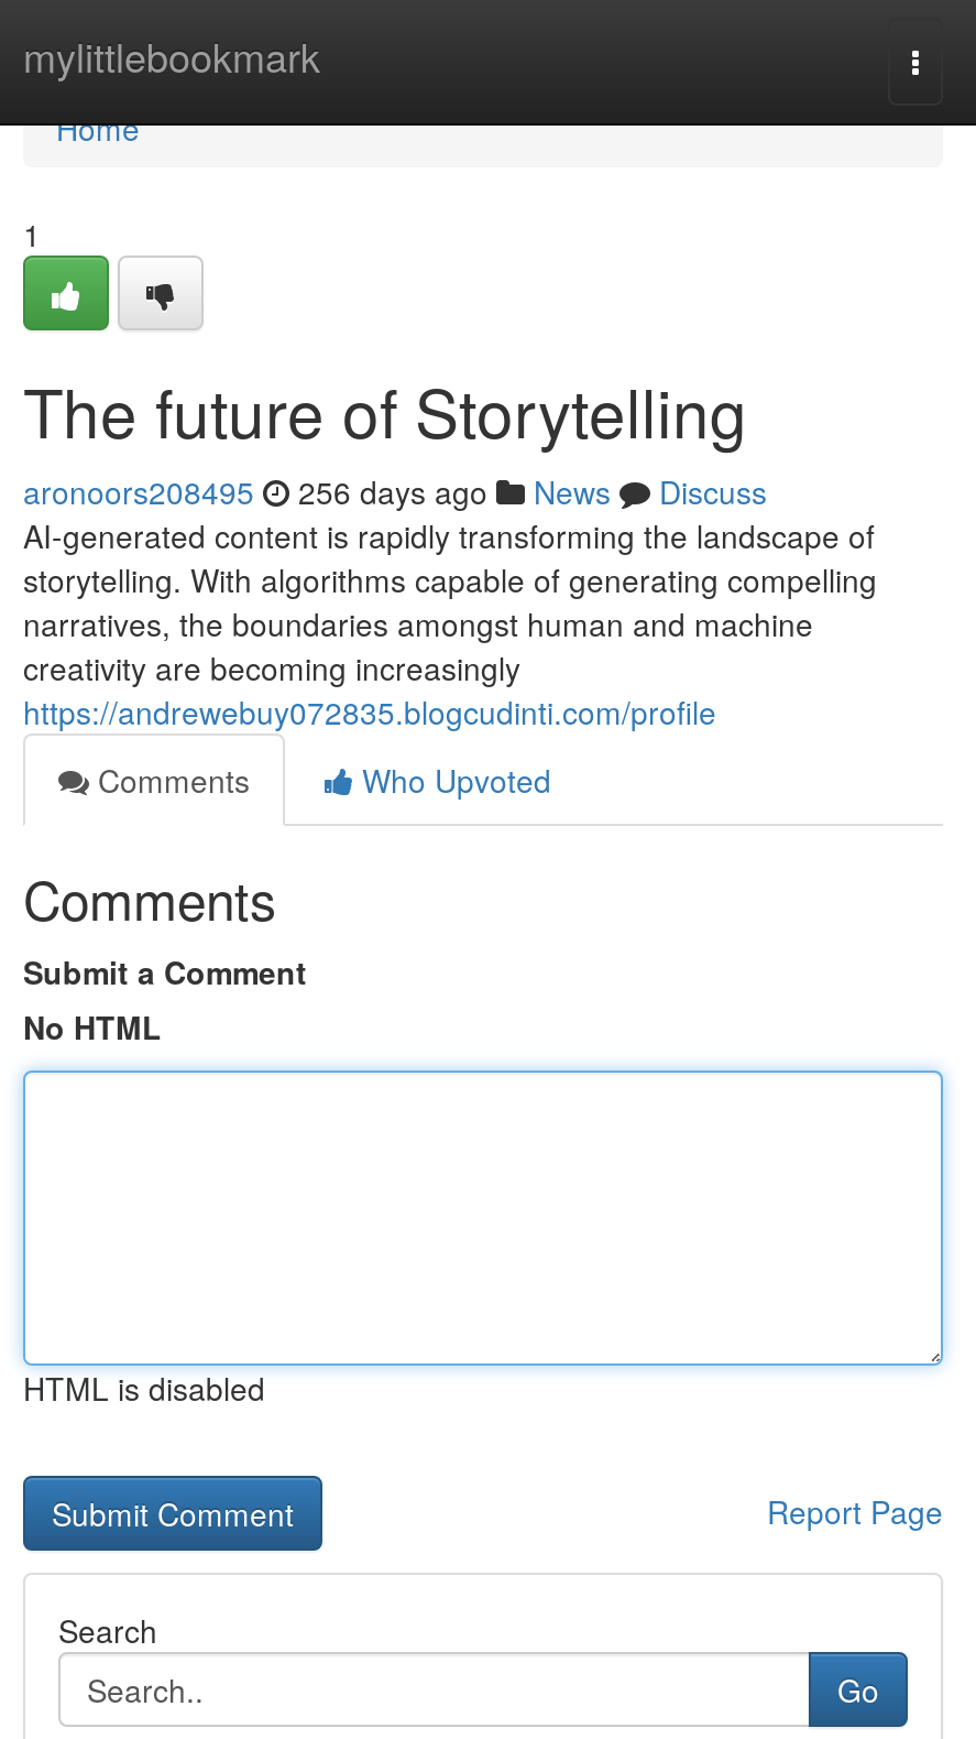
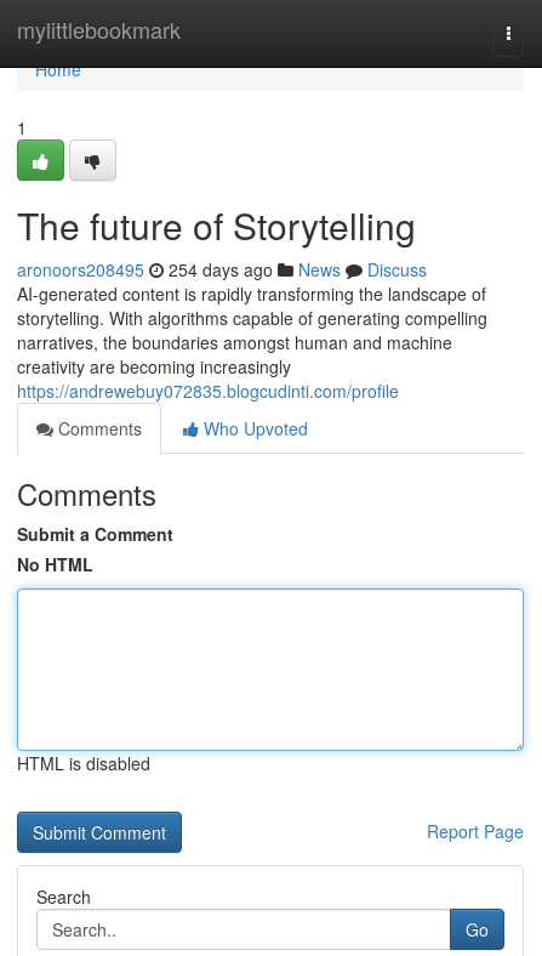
- aronoors208495 256 days ago News Discuss
+ aronoors208495 254 days ago News Discuss
